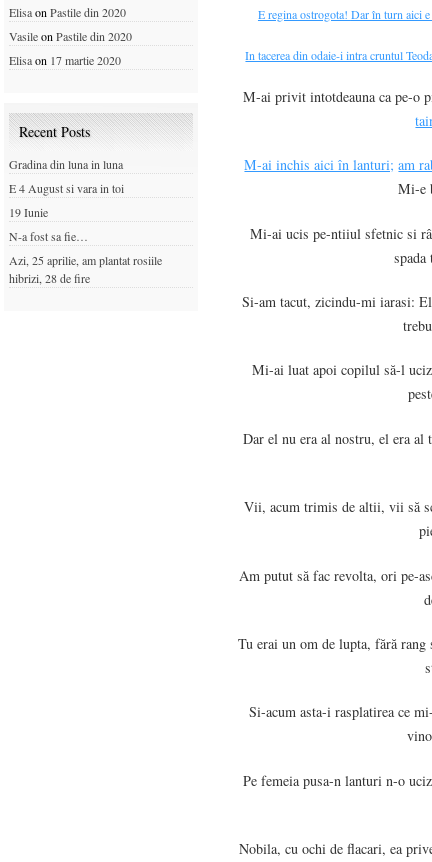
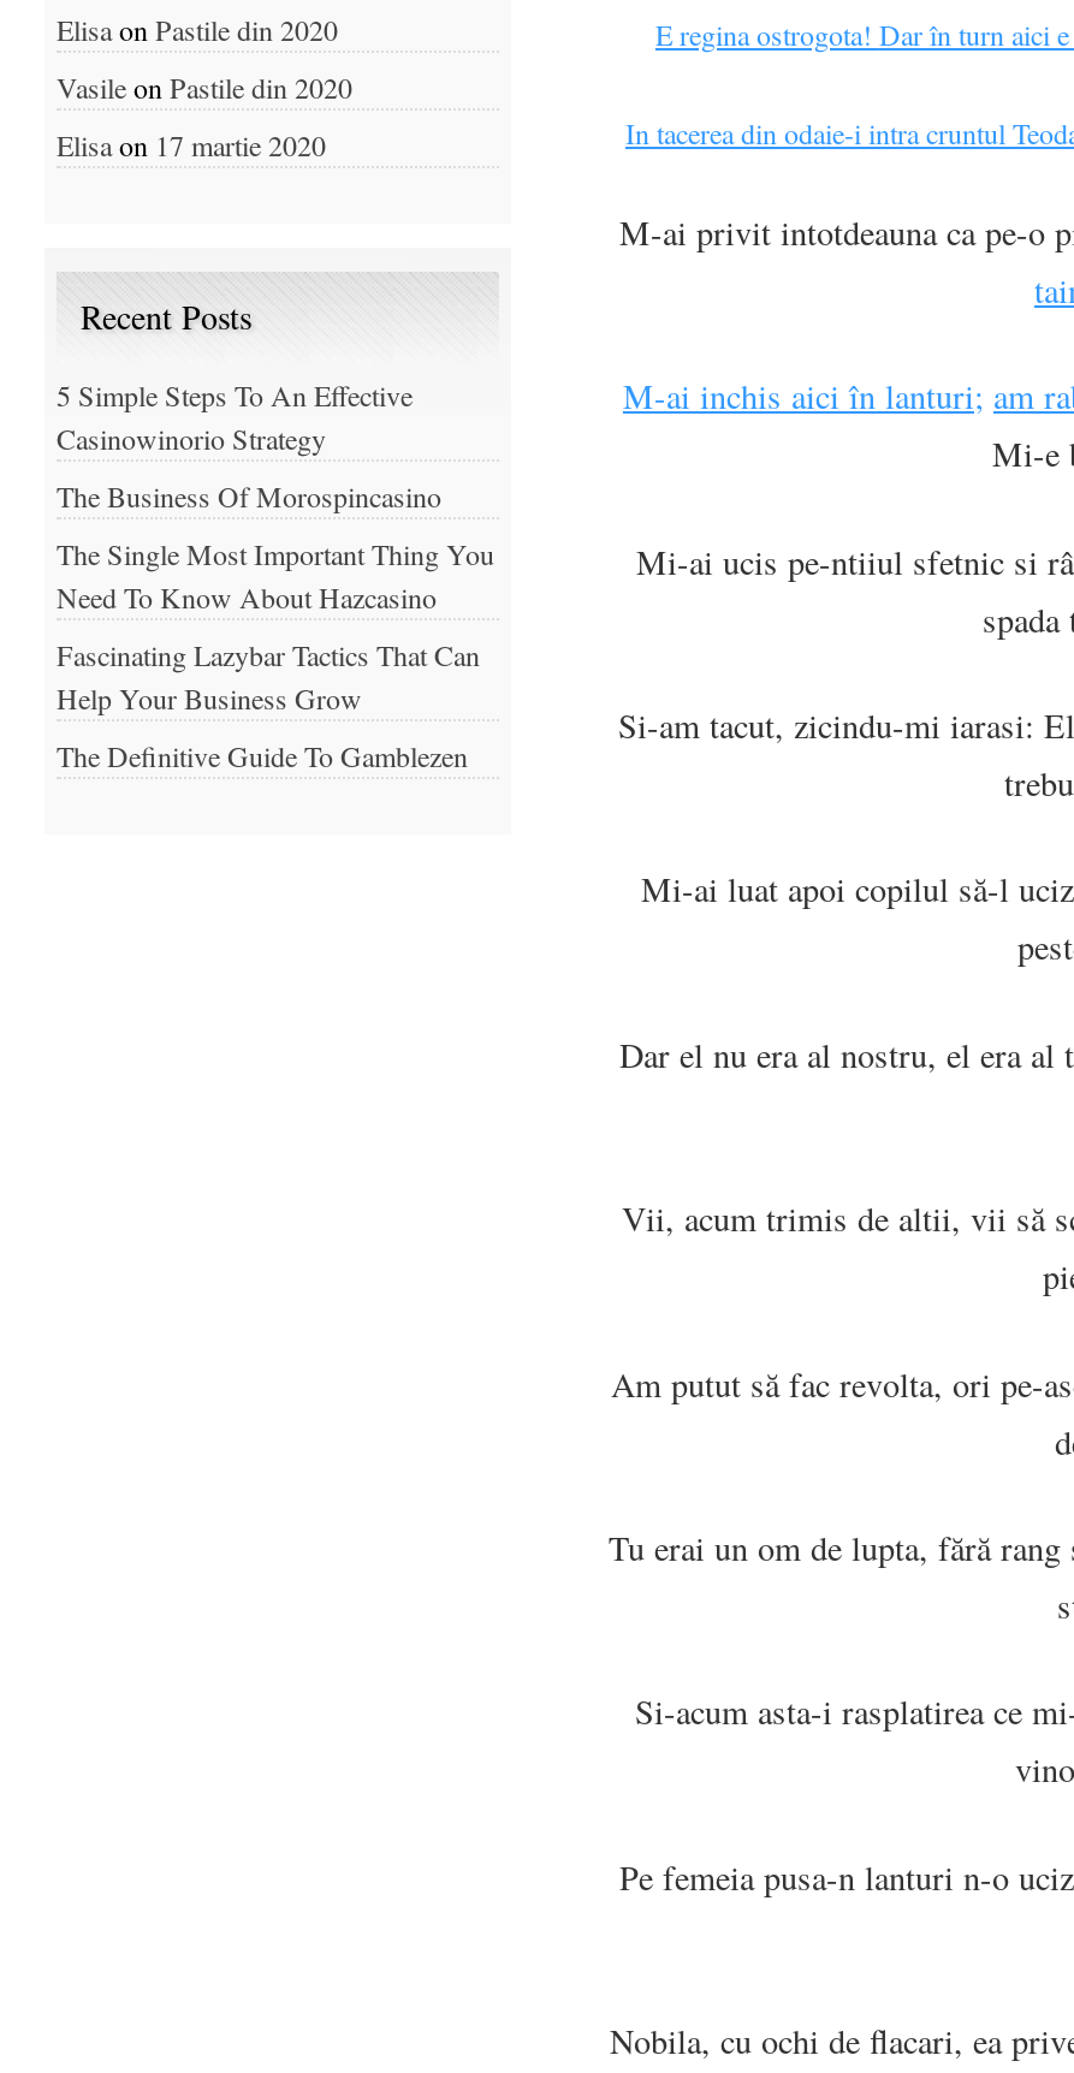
- Gradina din luna in luna
+ 5 Simple Steps To An Effective
+ Casinowinorio Strategy

- E 4 August si vara in toi
+ The Business Of Morospincasino

- 19 Iunie
+ The Single Most Important Thing You
+ Need To Know About Hazcasino

- N-a fost sa fie…
+ Fascinating Lazybar Tactics That Can
+ Help Your Business Grow

- Azi, 25 aprilie, am plantat rosiile
- hibrizi, 28 de fire
+ The Definitive Guide To Gamblezen
